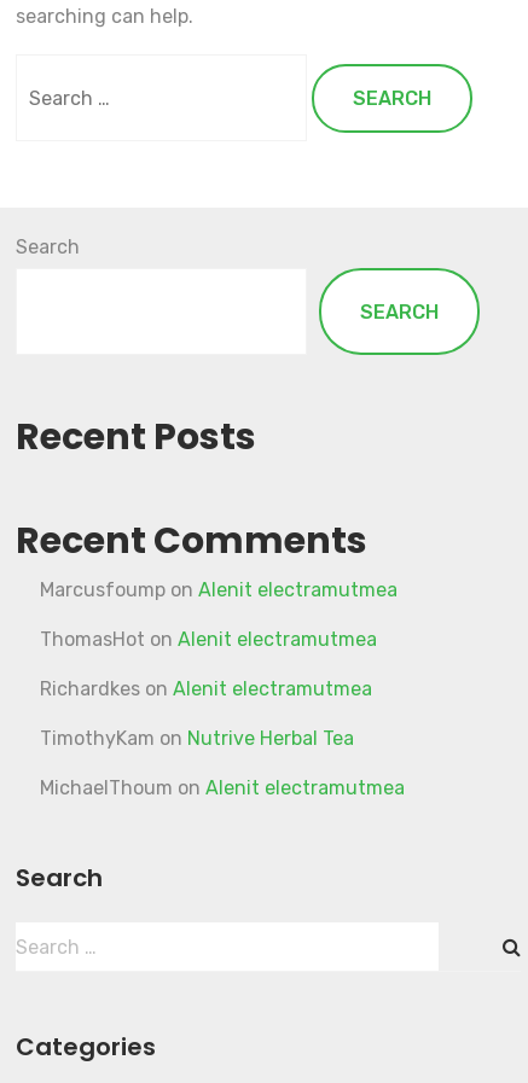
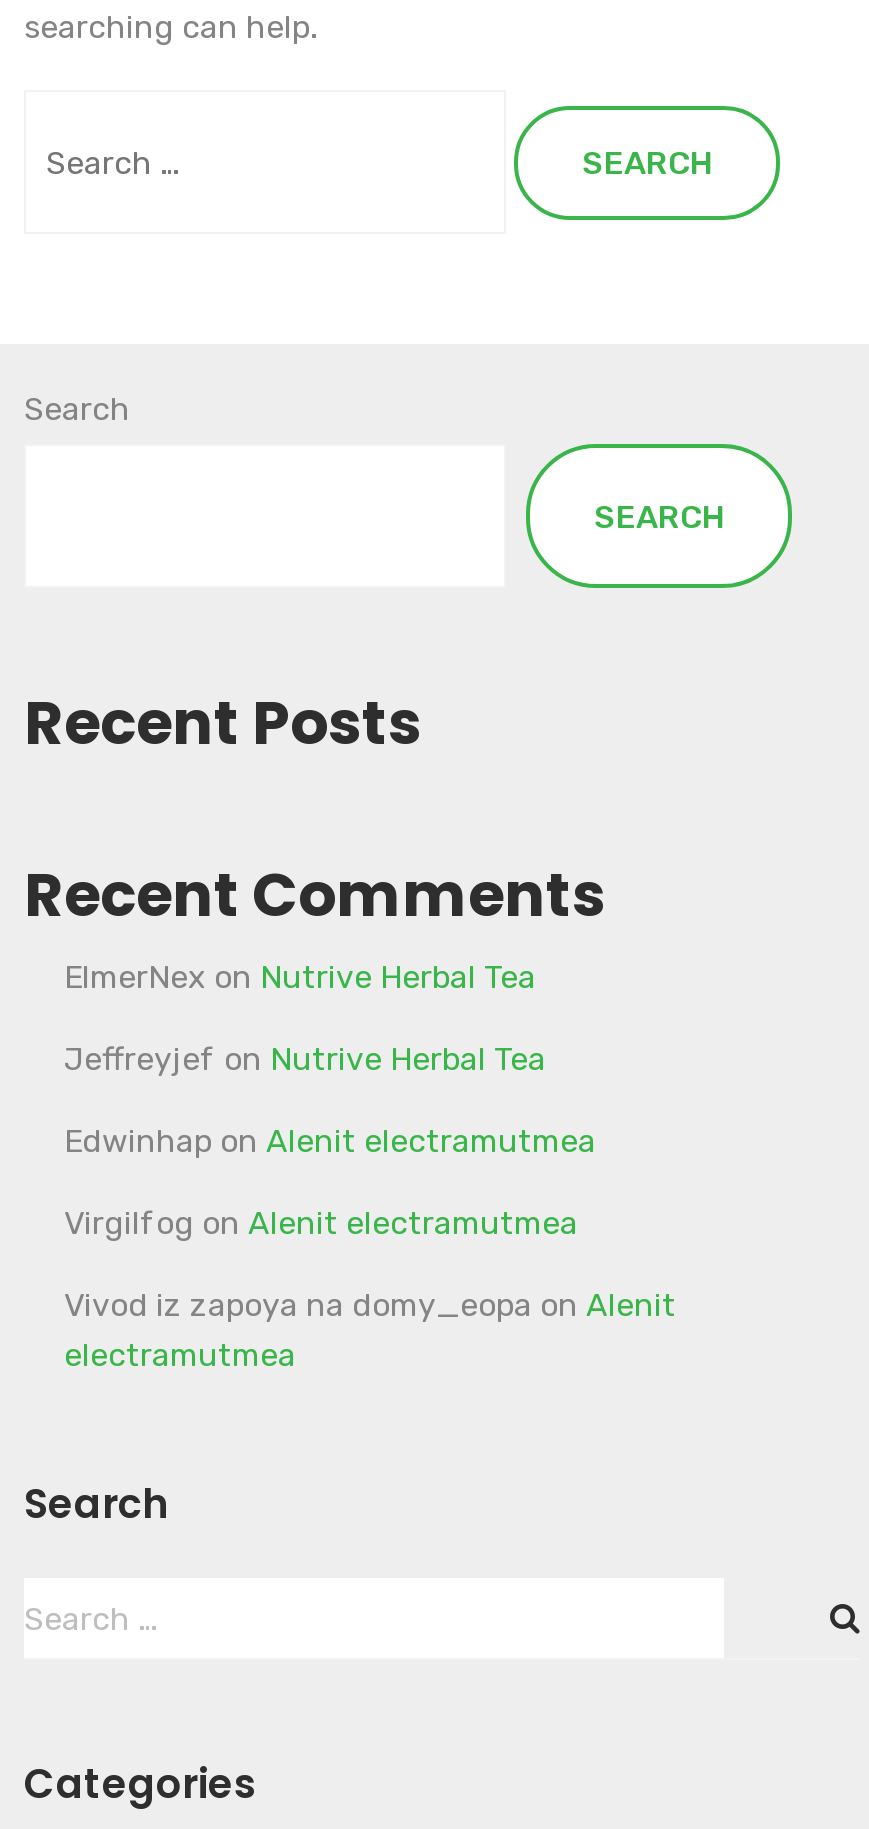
- Marcusfoump on Alenit electramutmea
+ ElmerNex on Nutrive Herbal Tea

- ThomasHot on Alenit electramutmea
+ Jeffreyjef on Nutrive Herbal Tea

- Richardkes on Alenit electramutmea
+ Edwinhap on Alenit electramutmea

- TimothyKam on Nutrive Herbal Tea
+ Virgilfog on Alenit electramutmea

- MichaelThoum on Alenit electramutmea
+ Vivod iz zapoya na domy_eopa on Alenit
+ electramutmea
